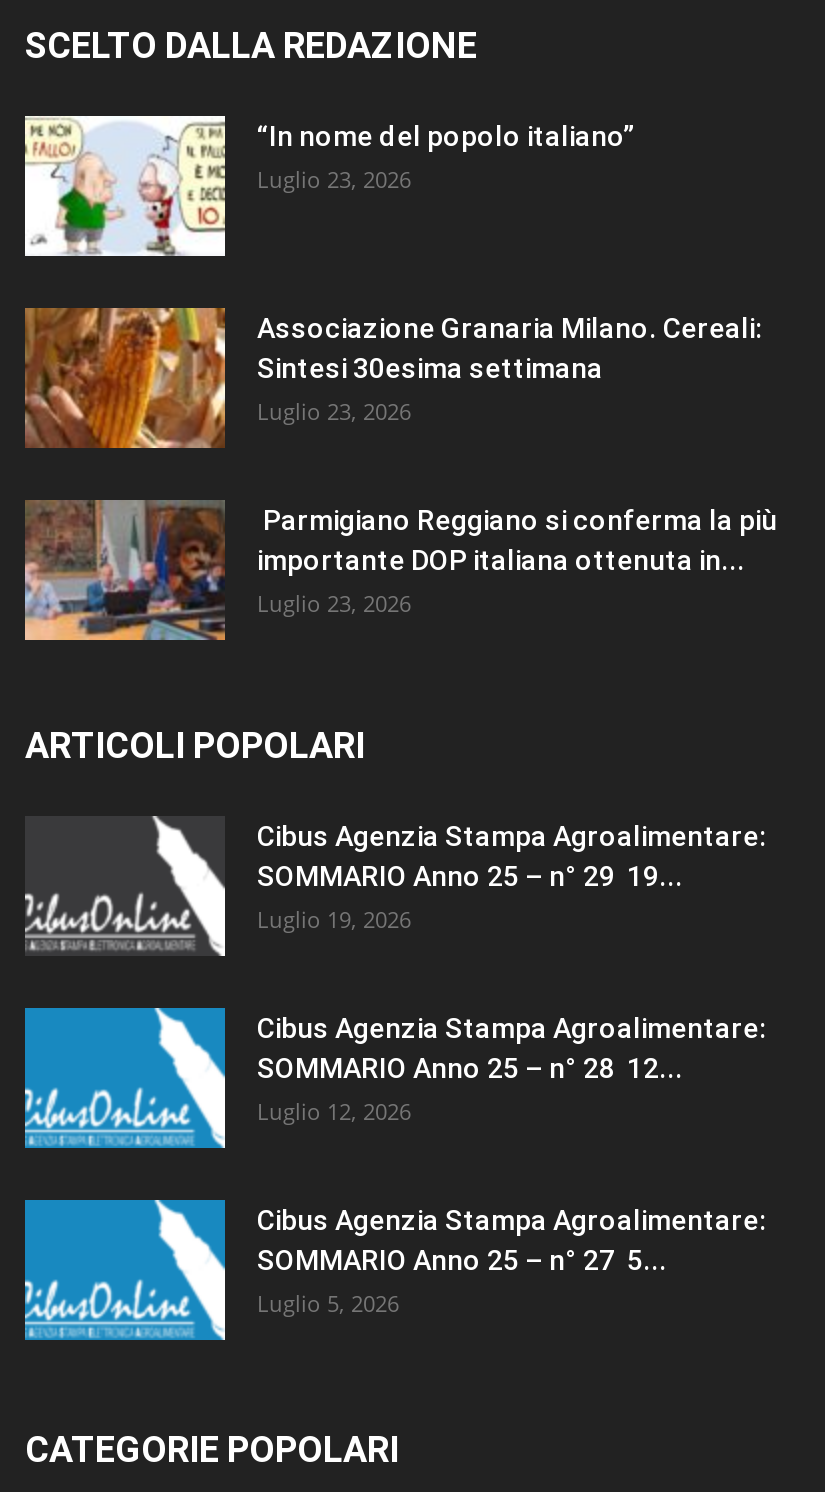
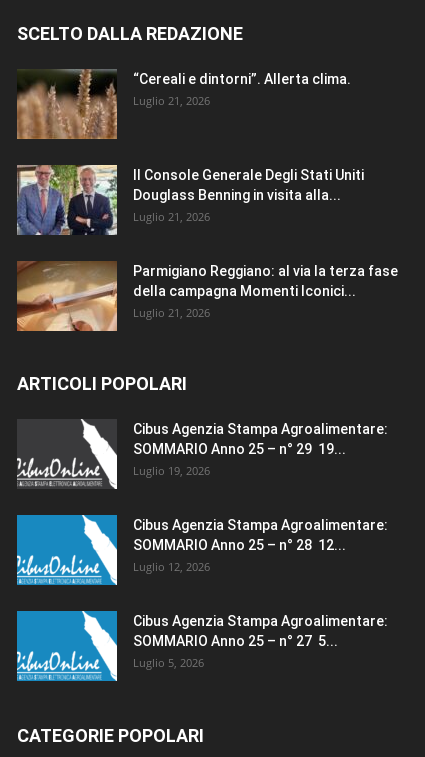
- [image]
- “In nome del popolo italiano”
- Luglio 23, 2026
+ [image]
+ “Cereali e dintorni”. Allerta clima.
+ Luglio 21, 2026

- [image]
- Associazione Granaria Milano. Cereali:
- Sintesi 30esima settimana
- Luglio 23, 2026
+ [image]
+ Il Console Generale Degli Stati Uniti
+ Douglass Benning in visita alla...
+ Luglio 21, 2026

- [image]
- Parmigiano Reggiano si conferma la più
- importante DOP italiana ottenuta in...
- Luglio 23, 2026
+ [image]
+ Parmigiano Reggiano: al via la terza fase
+ della campagna Momenti Iconici...
+ Luglio 21, 2026
